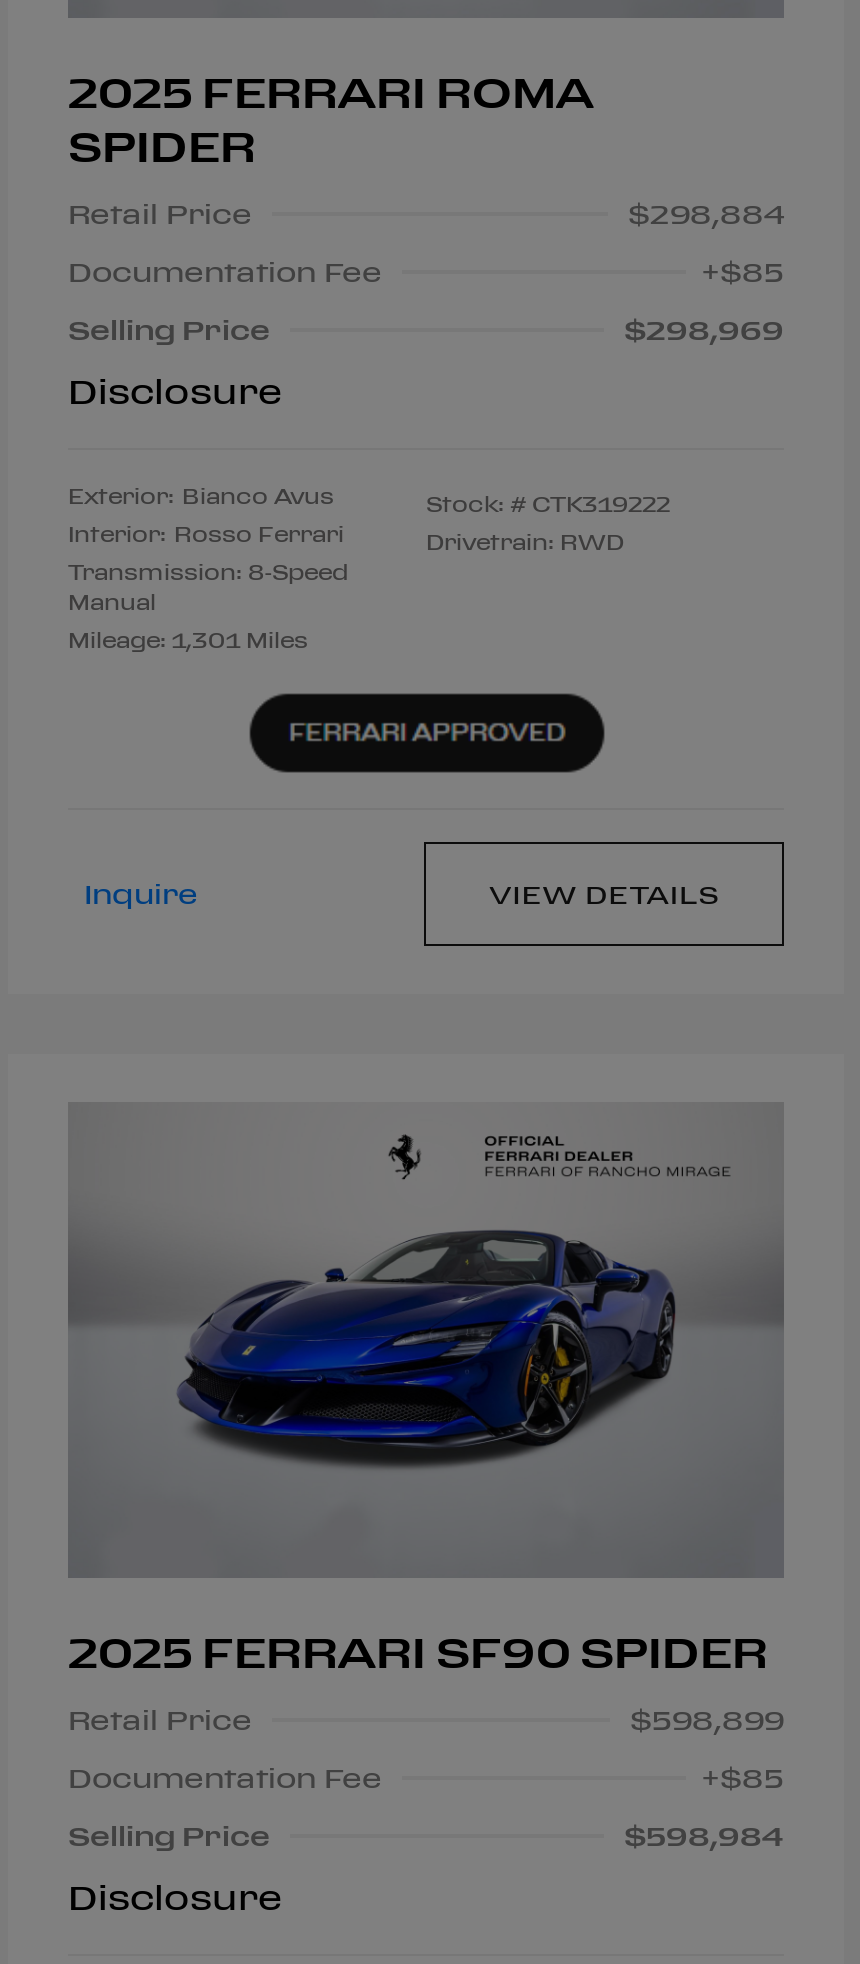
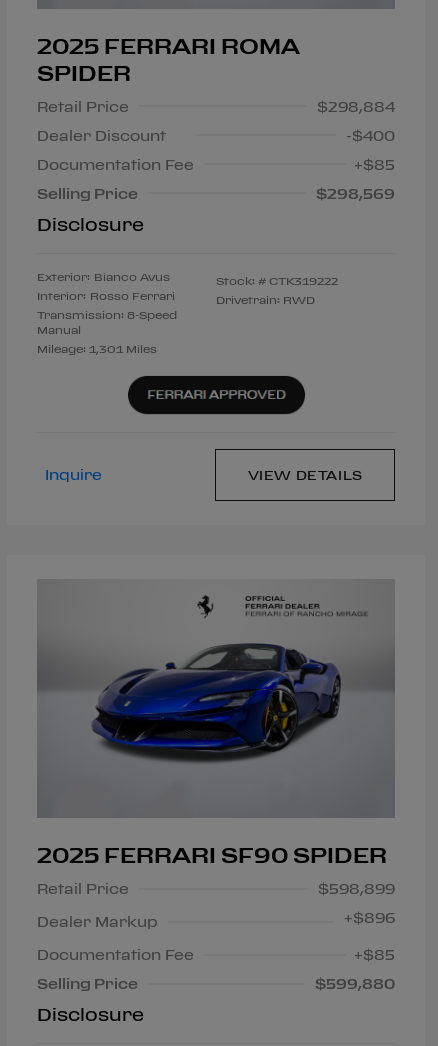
+ Dealer Discount
+ -$400

- $298,969
+ $298,569

+ Dealer Markup
+ +$896

- $598,984
+ $599,880
